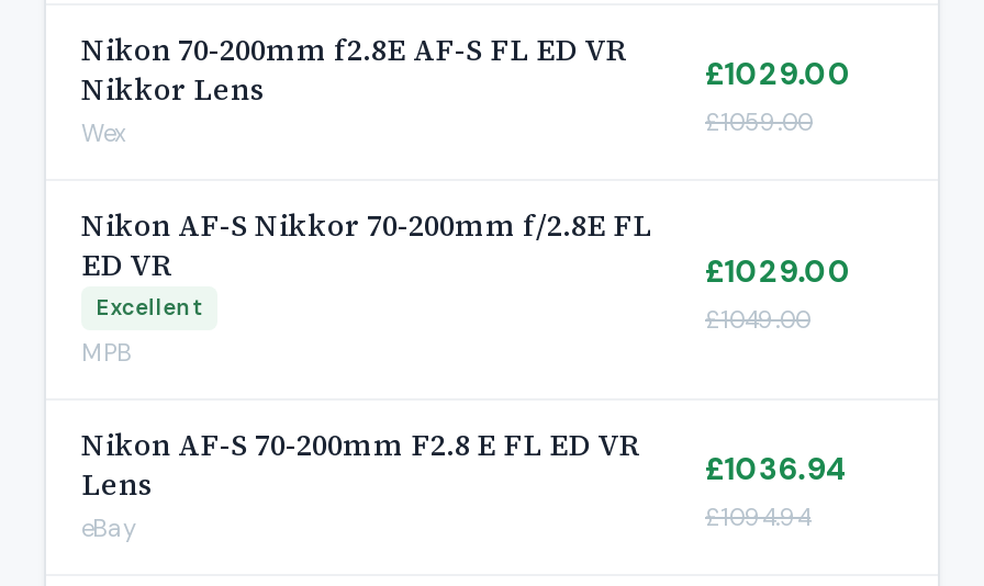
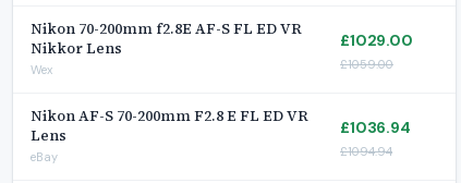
- Nikon AF-S Nikkor 70-200mm f/2.8E FL
- ED VR
- Excellent
- MPB

- £1029.00
- £1049.00
